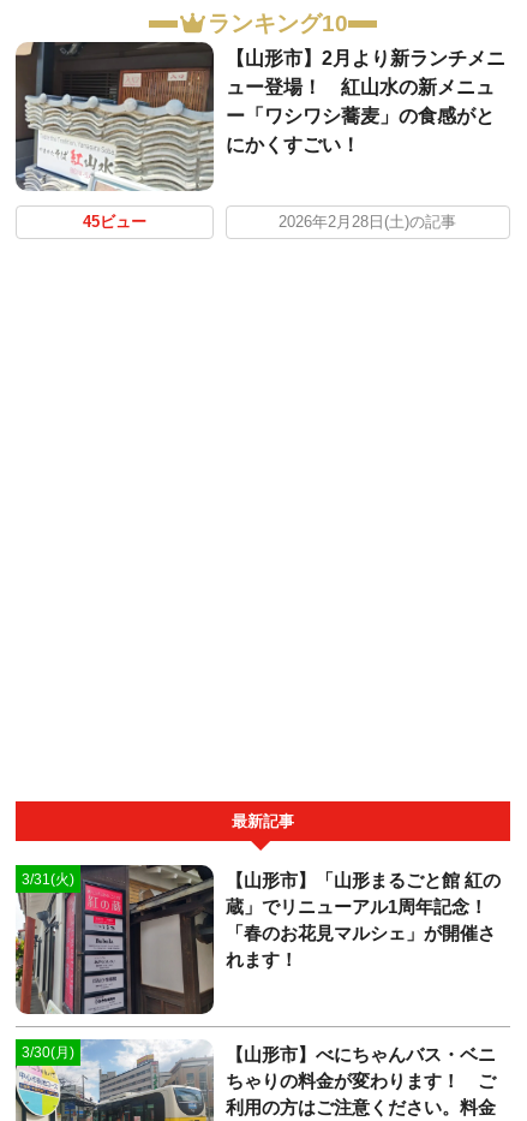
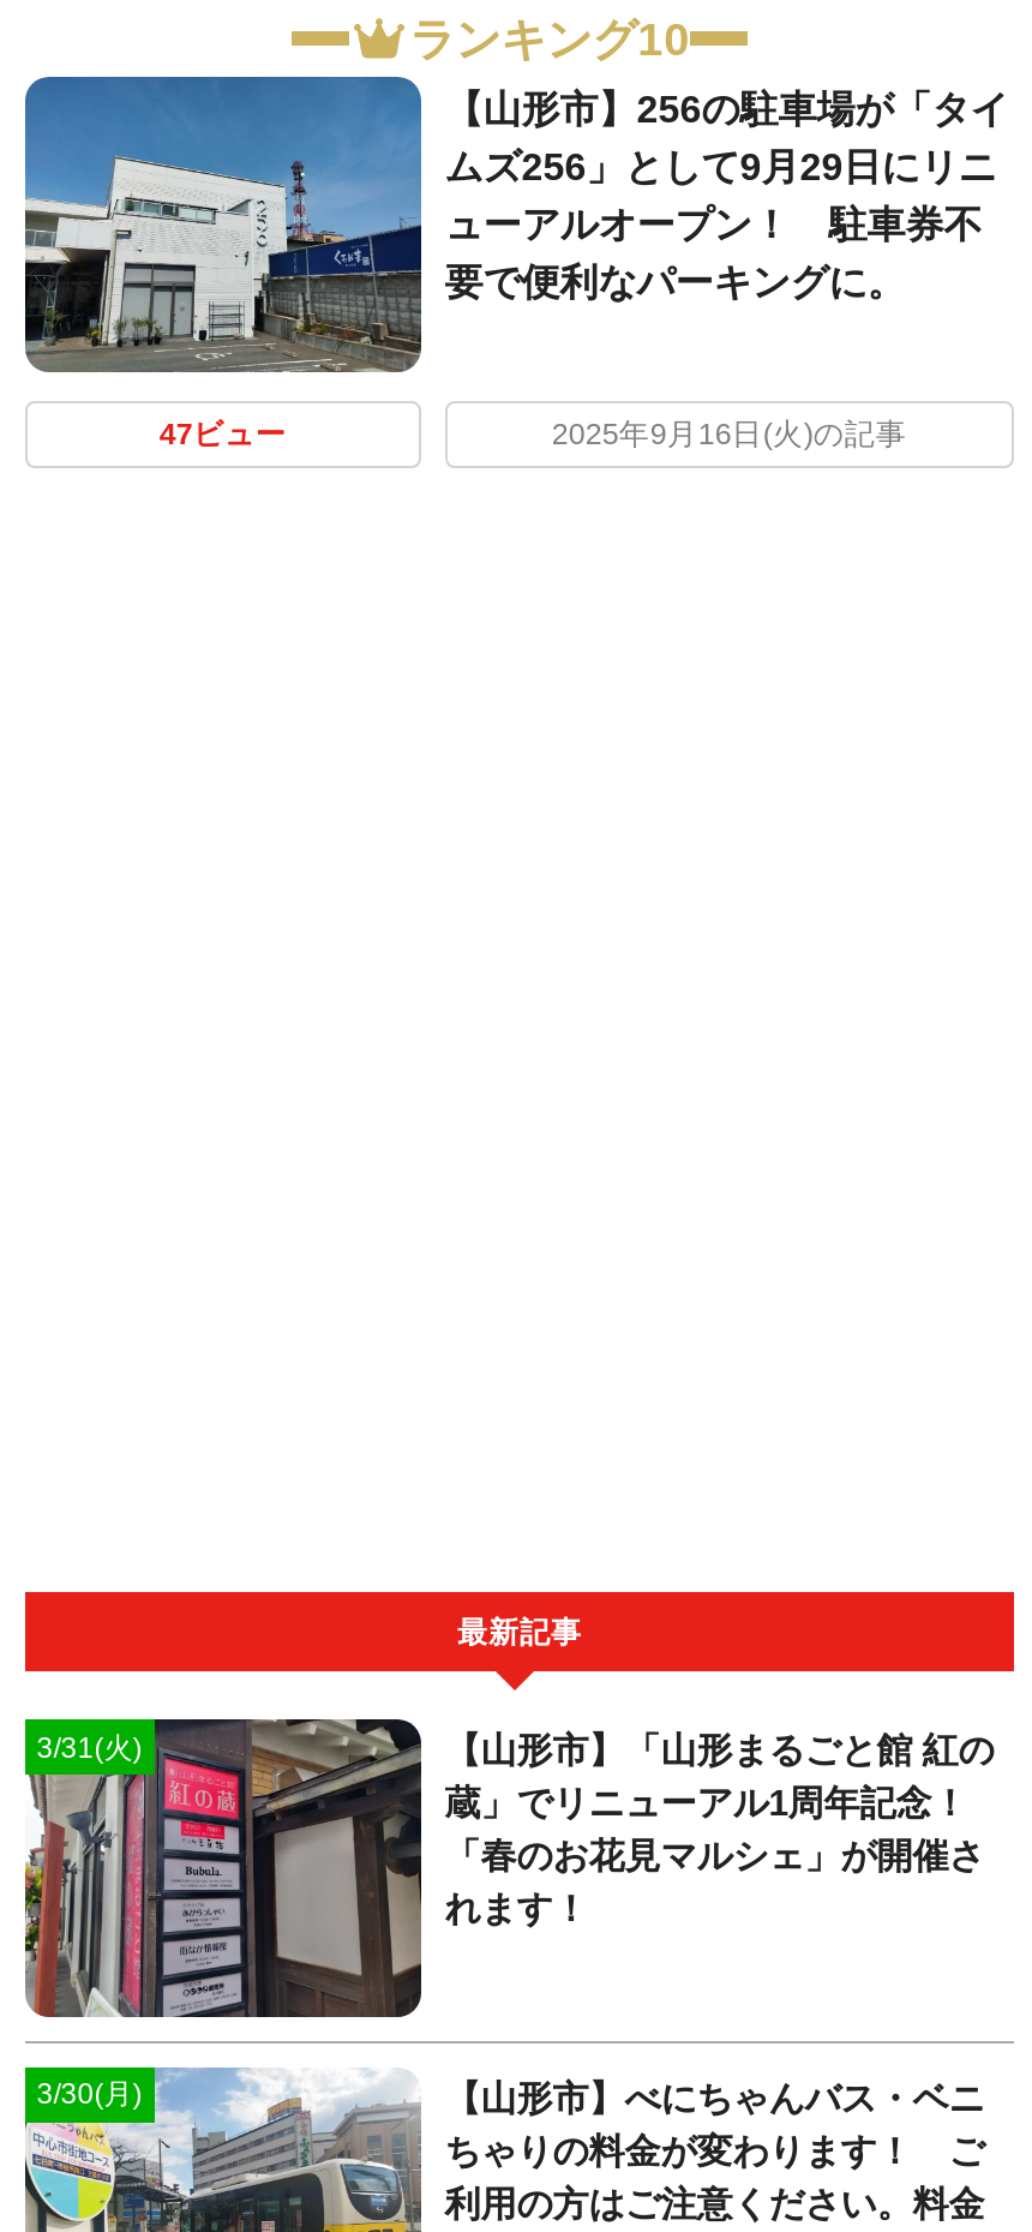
- [image]
- 【山形市】2月より新ランチメニ
- ュー登場！ 紅山水の新メニュ
- ー「ワシワシ蕎麦」の食感がと
- にかくすごい！
+ [image]
+ 【山形市】256の駐車場が「タイ
+ ムズ256」として9月29日にリニ
+ ューアルオープン！ 駐車券不
+ 要で便利なパーキングに。

- 45ビュー
- 2026年2月28日(土)の記事
+ 47ビュー
+ 2025年9月16日(火)の記事
